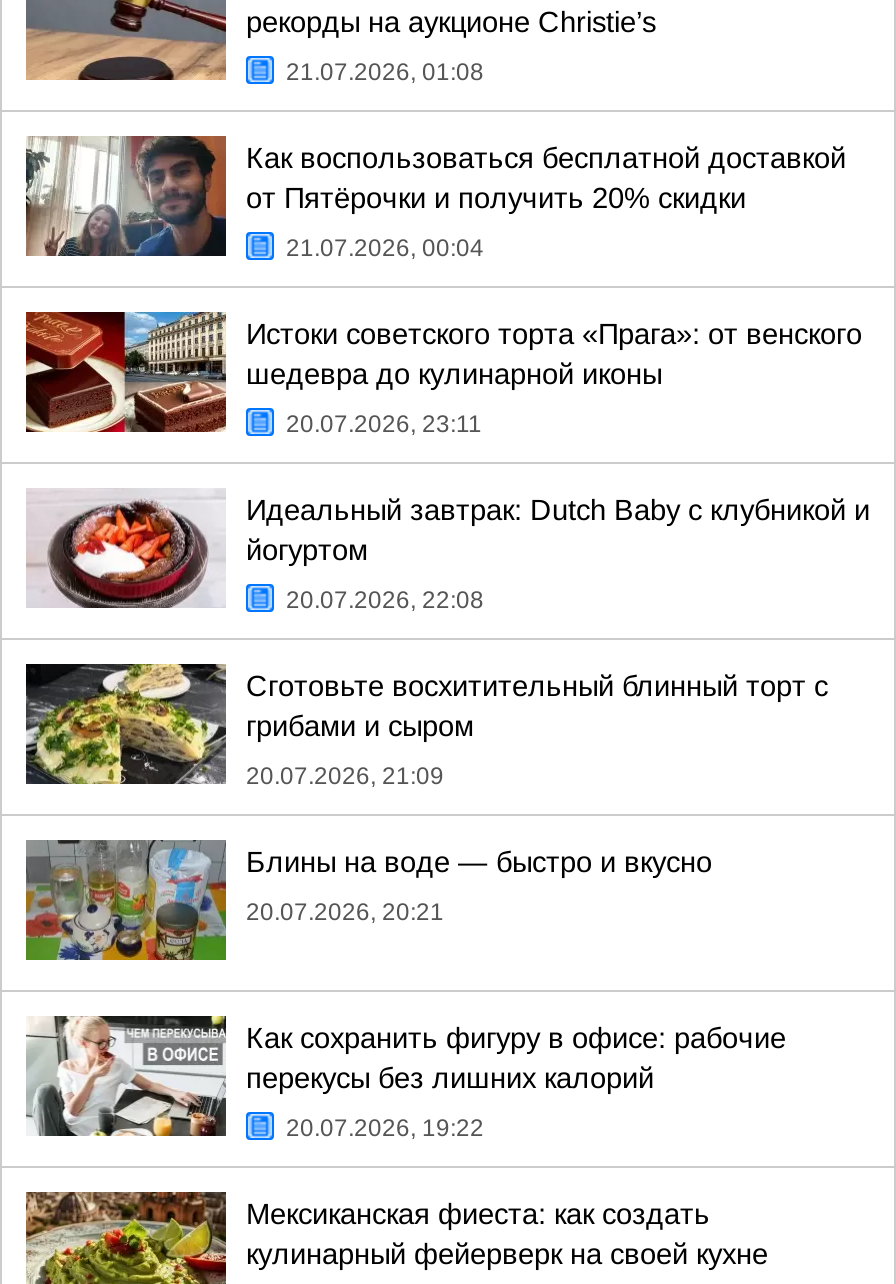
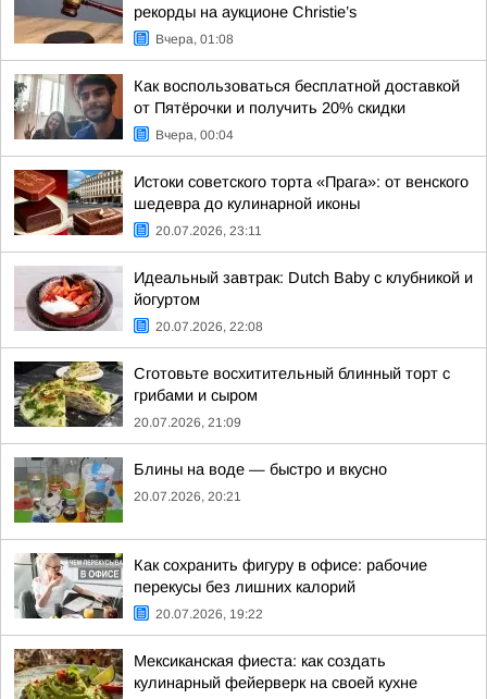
- 21.07.2026, 01:08
+ Вчера, 01:08

- 21.07.2026, 00:04
+ Вчера, 00:04
